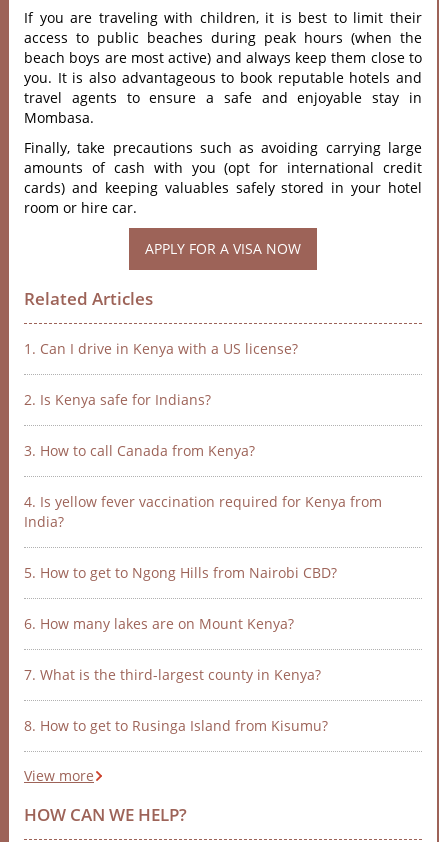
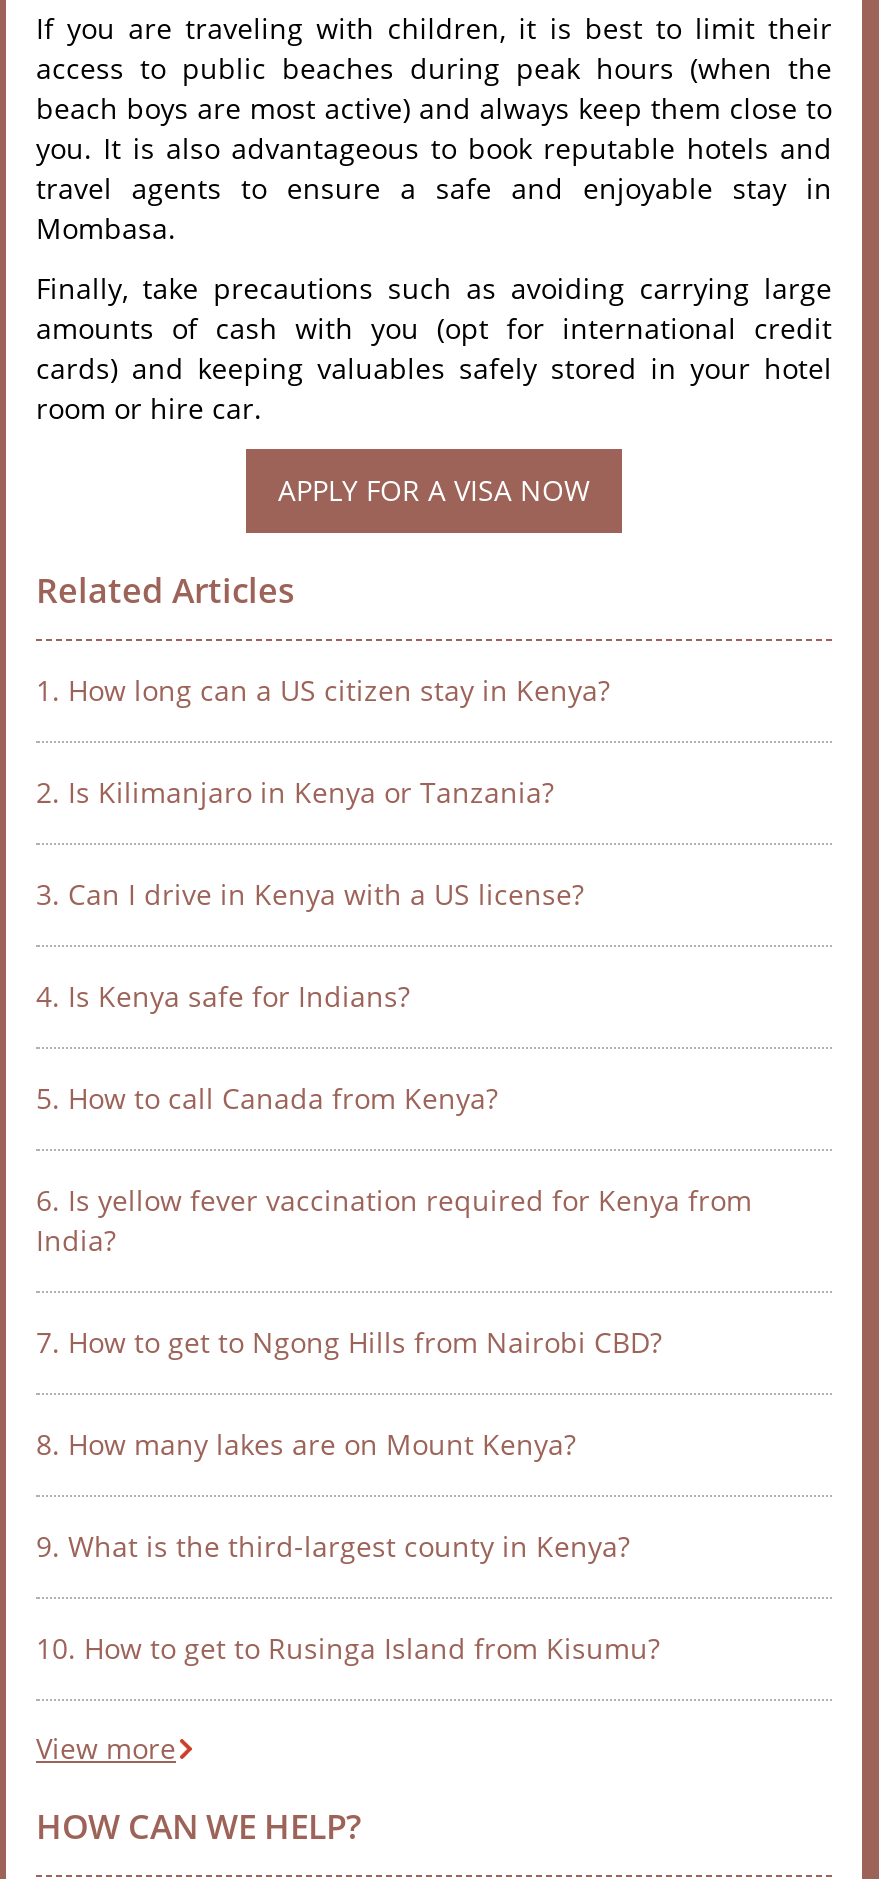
- 1. Can I drive in Kenya with a US license?
- 2. Is Kenya safe for Indians?
- 3. How to call Canada from Kenya?
- 4. Is yellow fever vaccination required for Kenya from
+ 1. How long can a US citizen stay in Kenya?
+ 2. Is Kilimanjaro in Kenya or Tanzania?
+ 3. Can I drive in Kenya with a US license?
+ 4. Is Kenya safe for Indians?
+ 5. How to call Canada from Kenya?
+ 6. Is yellow fever vaccination required for Kenya from

- 5. How to get to Ngong Hills from Nairobi CBD?
+ 7. How to get to Ngong Hills from Nairobi CBD?

- 6. How many lakes are on Mount Kenya?
+ 8. How many lakes are on Mount Kenya?

- 7. What is the third-largest county in Kenya?
+ 9. What is the third-largest county in Kenya?

- 8. How to get to Rusinga Island from Kisumu?
+ 10. How to get to Rusinga Island from Kisumu?
